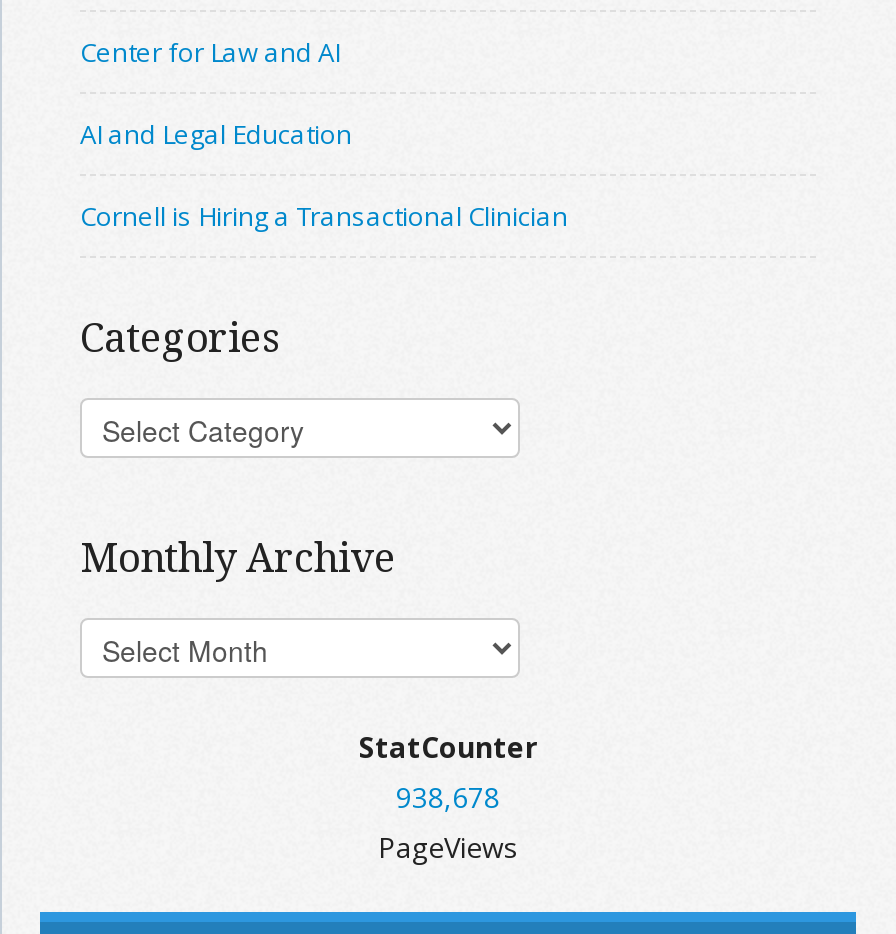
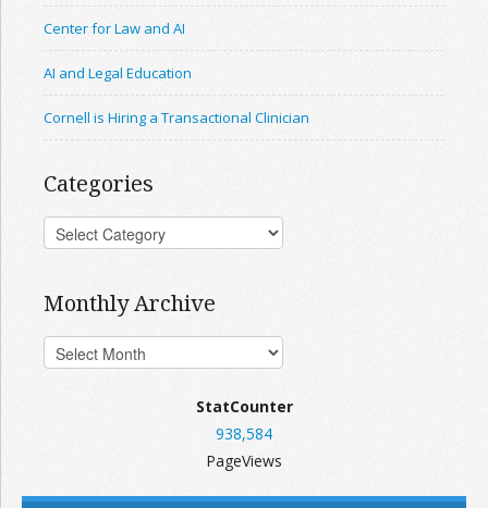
- 938,678
+ 938,584
